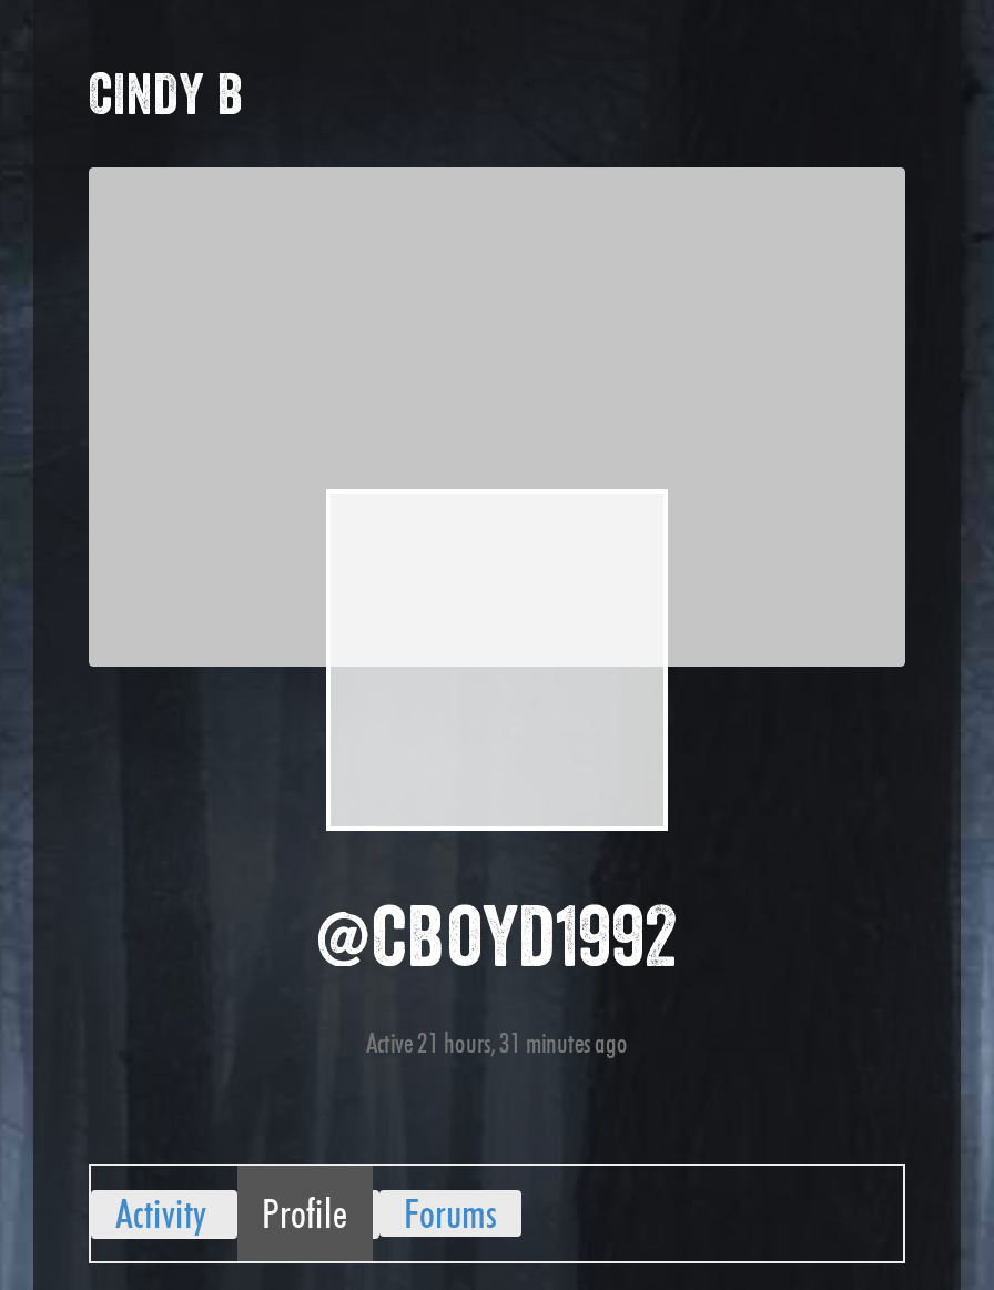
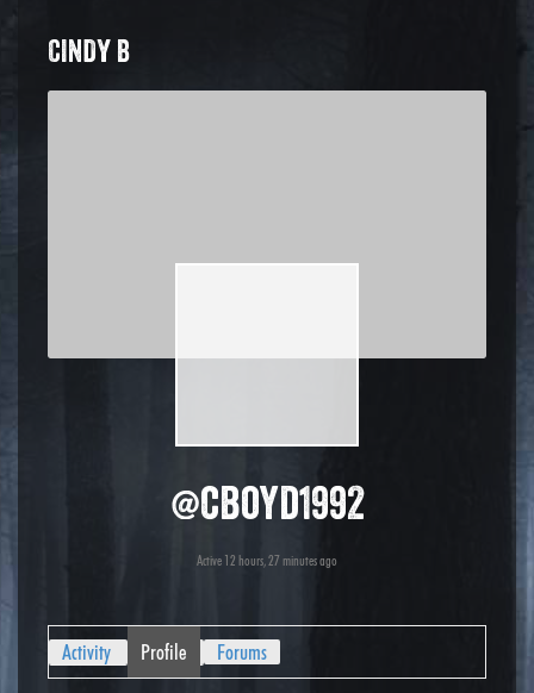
- Active 21 hours, 31 minutes ago
+ Active 12 hours, 27 minutes ago
